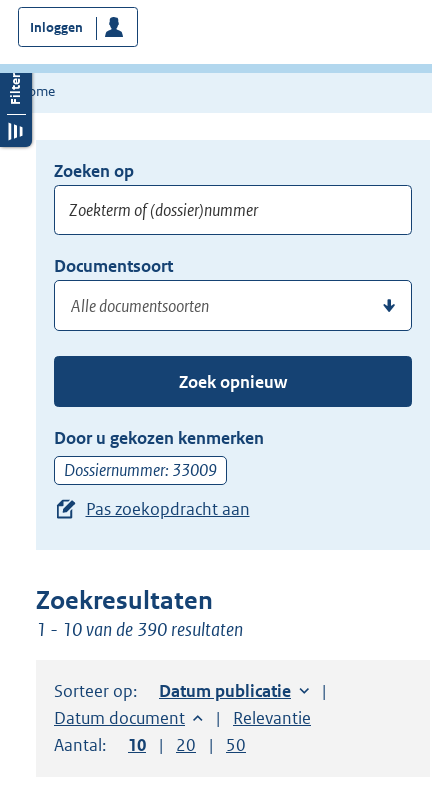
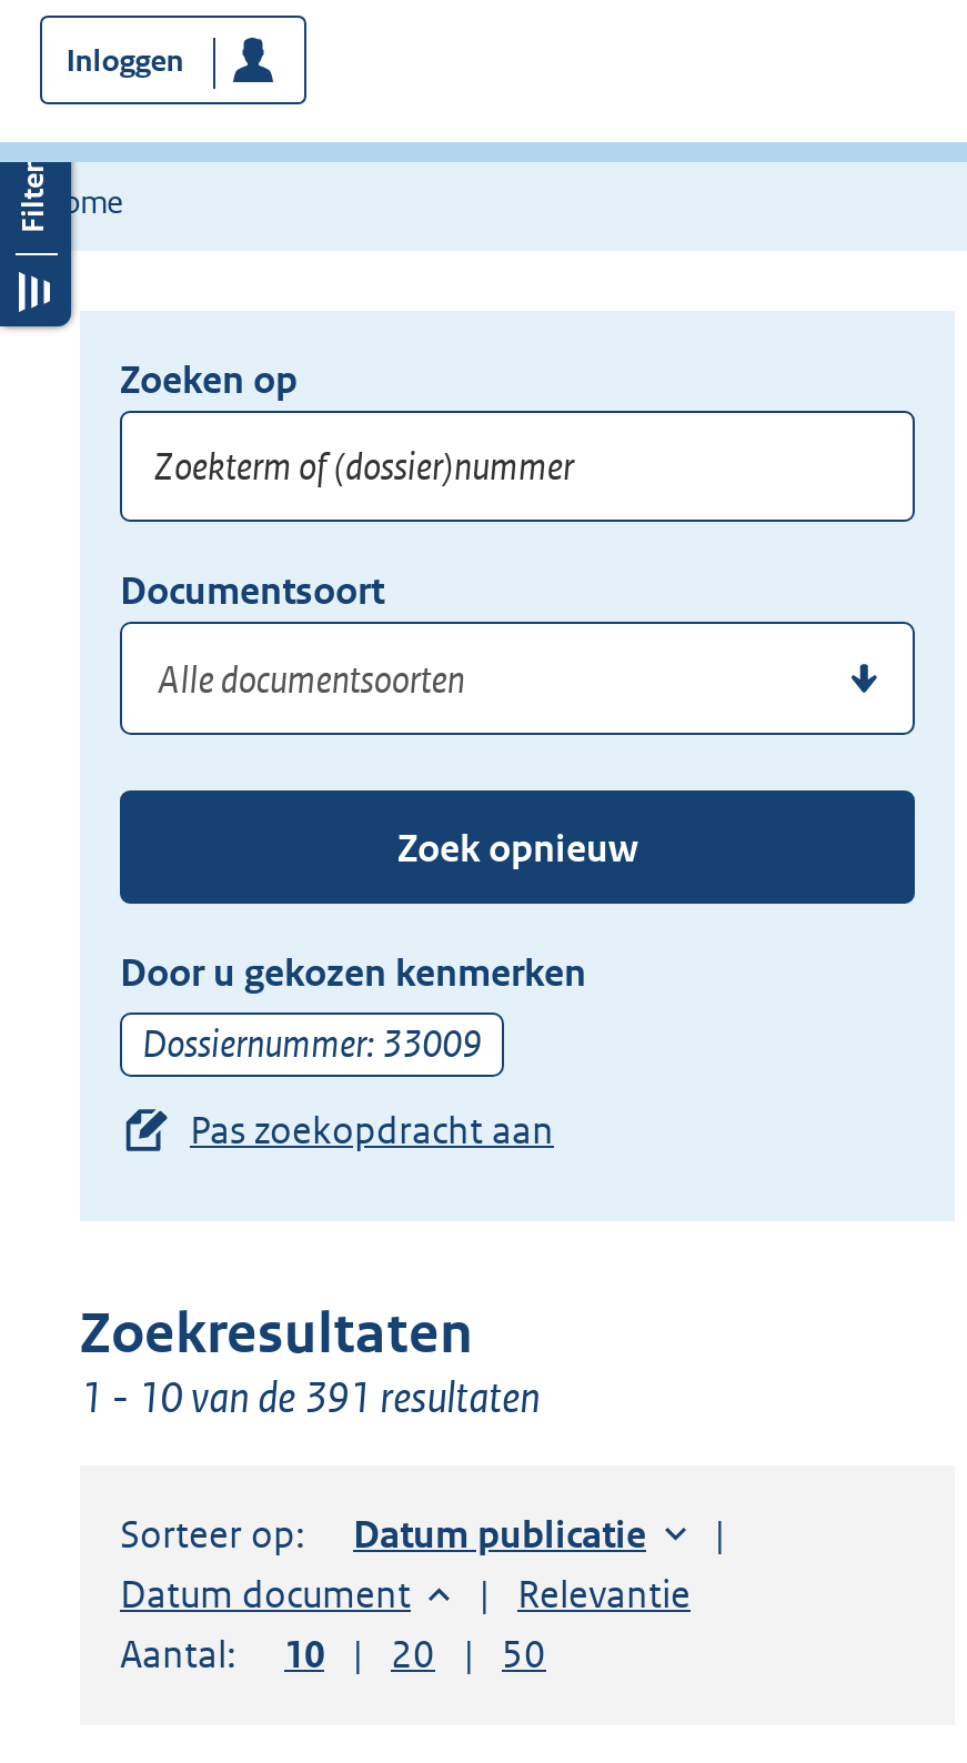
- 1 - 10 van de 390 resultaten
+ 1 - 10 van de 391 resultaten
